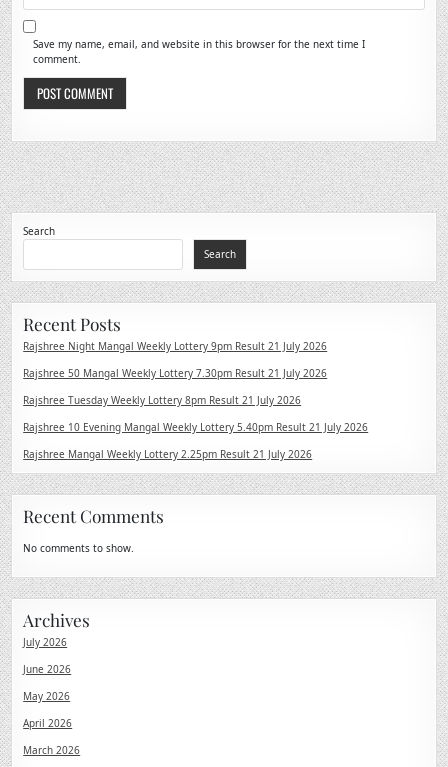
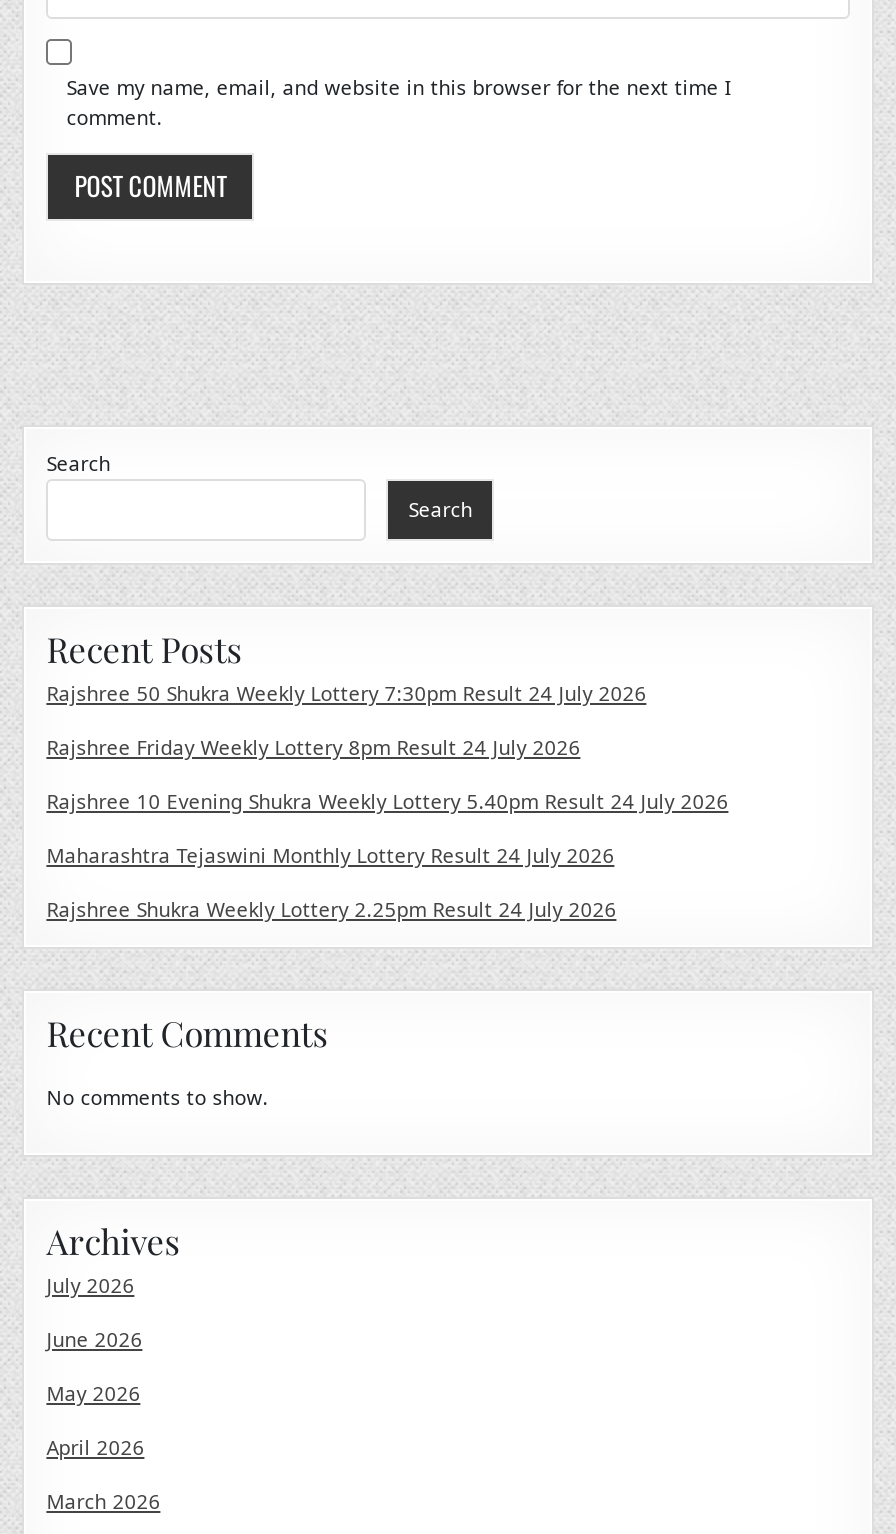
- Rajshree Night Mangal Weekly Lottery 9pm Result 21 July 2026
+ Rajshree 50 Shukra Weekly Lottery 7:30pm Result 24 July 2026

- Rajshree 50 Mangal Weekly Lottery 7.30pm Result 21 July 2026
+ Rajshree Friday Weekly Lottery 8pm Result 24 July 2026

- Rajshree Tuesday Weekly Lottery 8pm Result 21 July 2026
+ Rajshree 10 Evening Shukra Weekly Lottery 5.40pm Result 24 July 2026

- Rajshree 10 Evening Mangal Weekly Lottery 5.40pm Result 21 July 2026
+ Maharashtra Tejaswini Monthly Lottery Result 24 July 2026

- Rajshree Mangal Weekly Lottery 2.25pm Result 21 July 2026
+ Rajshree Shukra Weekly Lottery 2.25pm Result 24 July 2026
